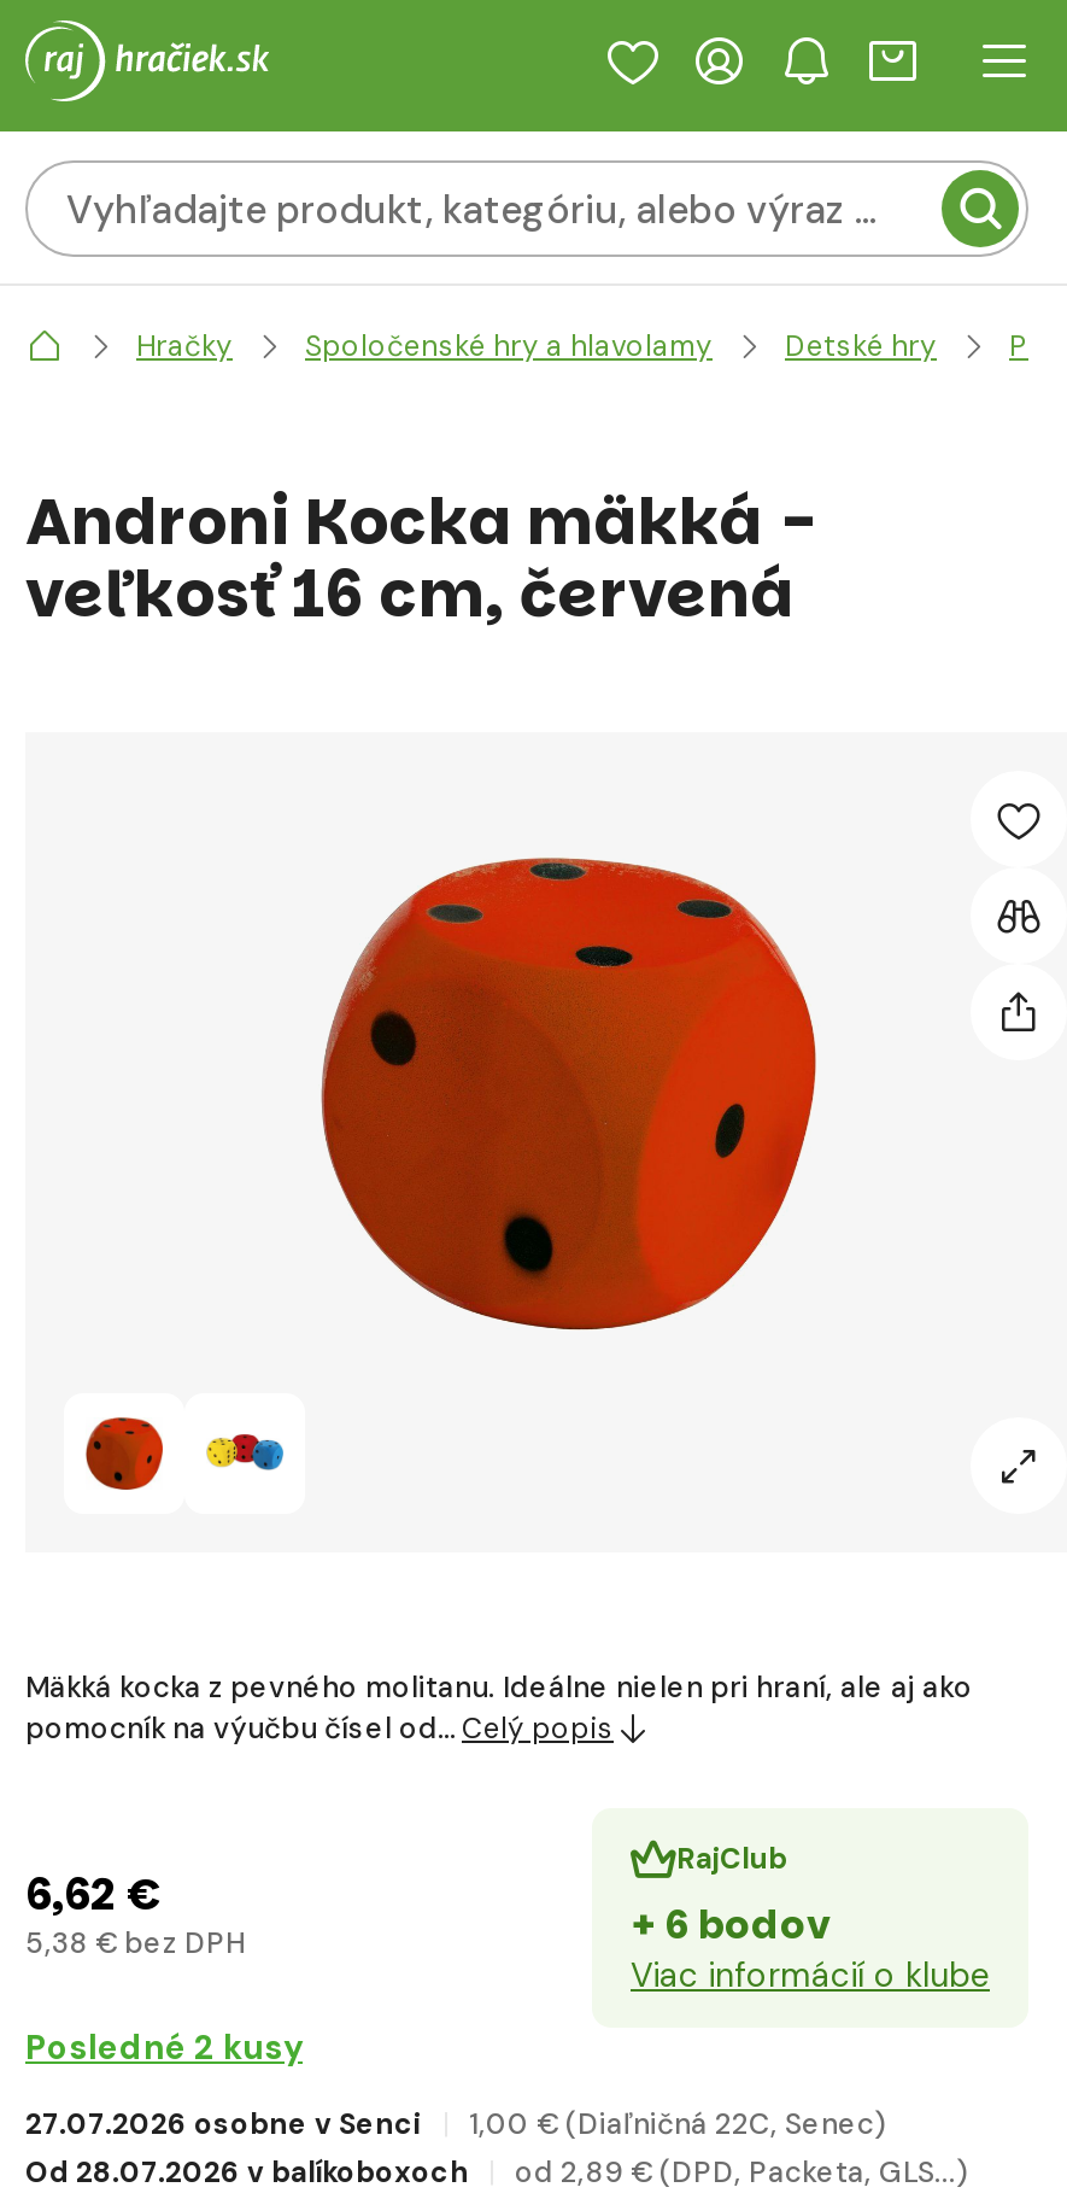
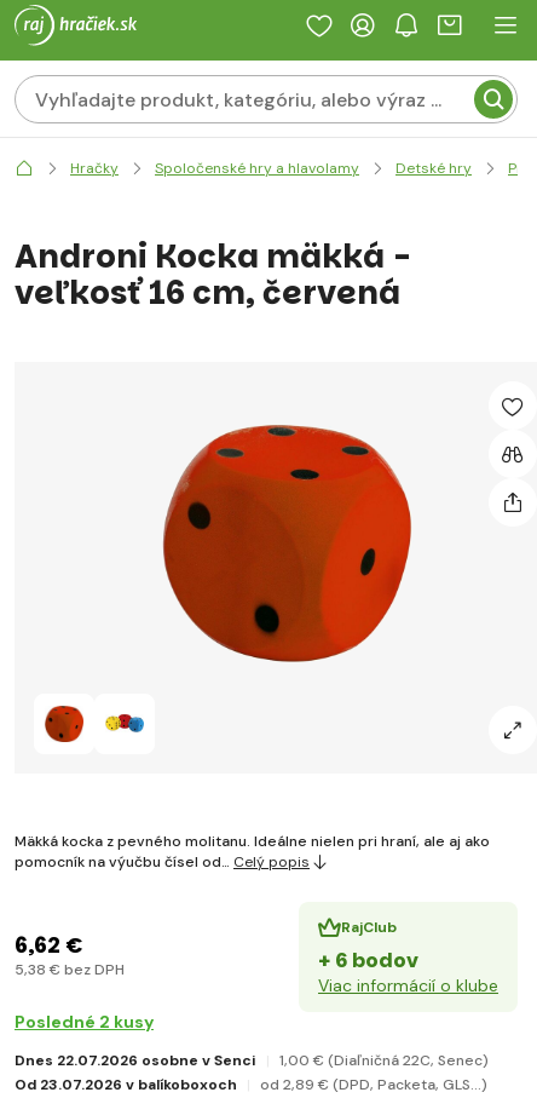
- 27.07.2026 osobne v Senci
+ Dnes 22.07.2026 osobne v Senci

- Od 28.07.2026 v balíkoboxoch
+ Od 23.07.2026 v balíkoboxoch
